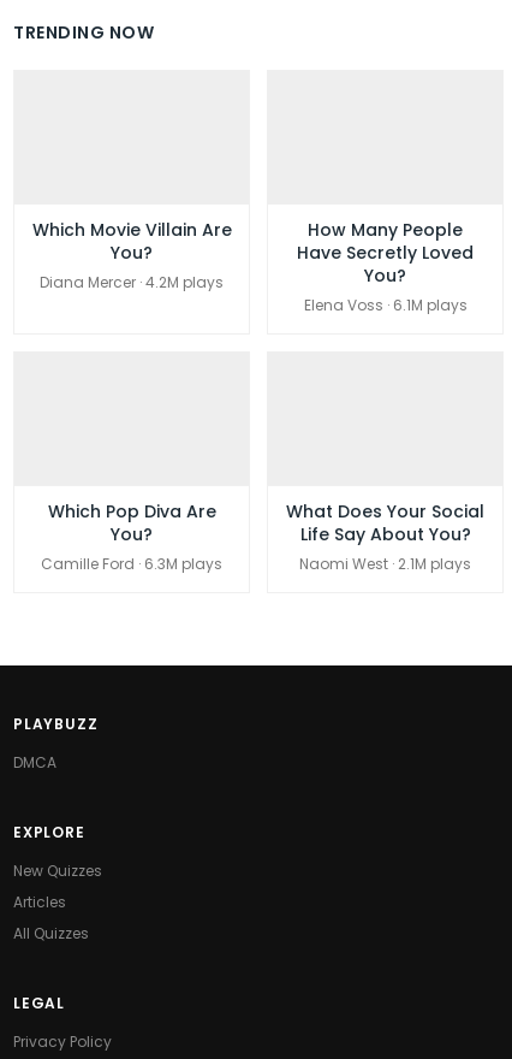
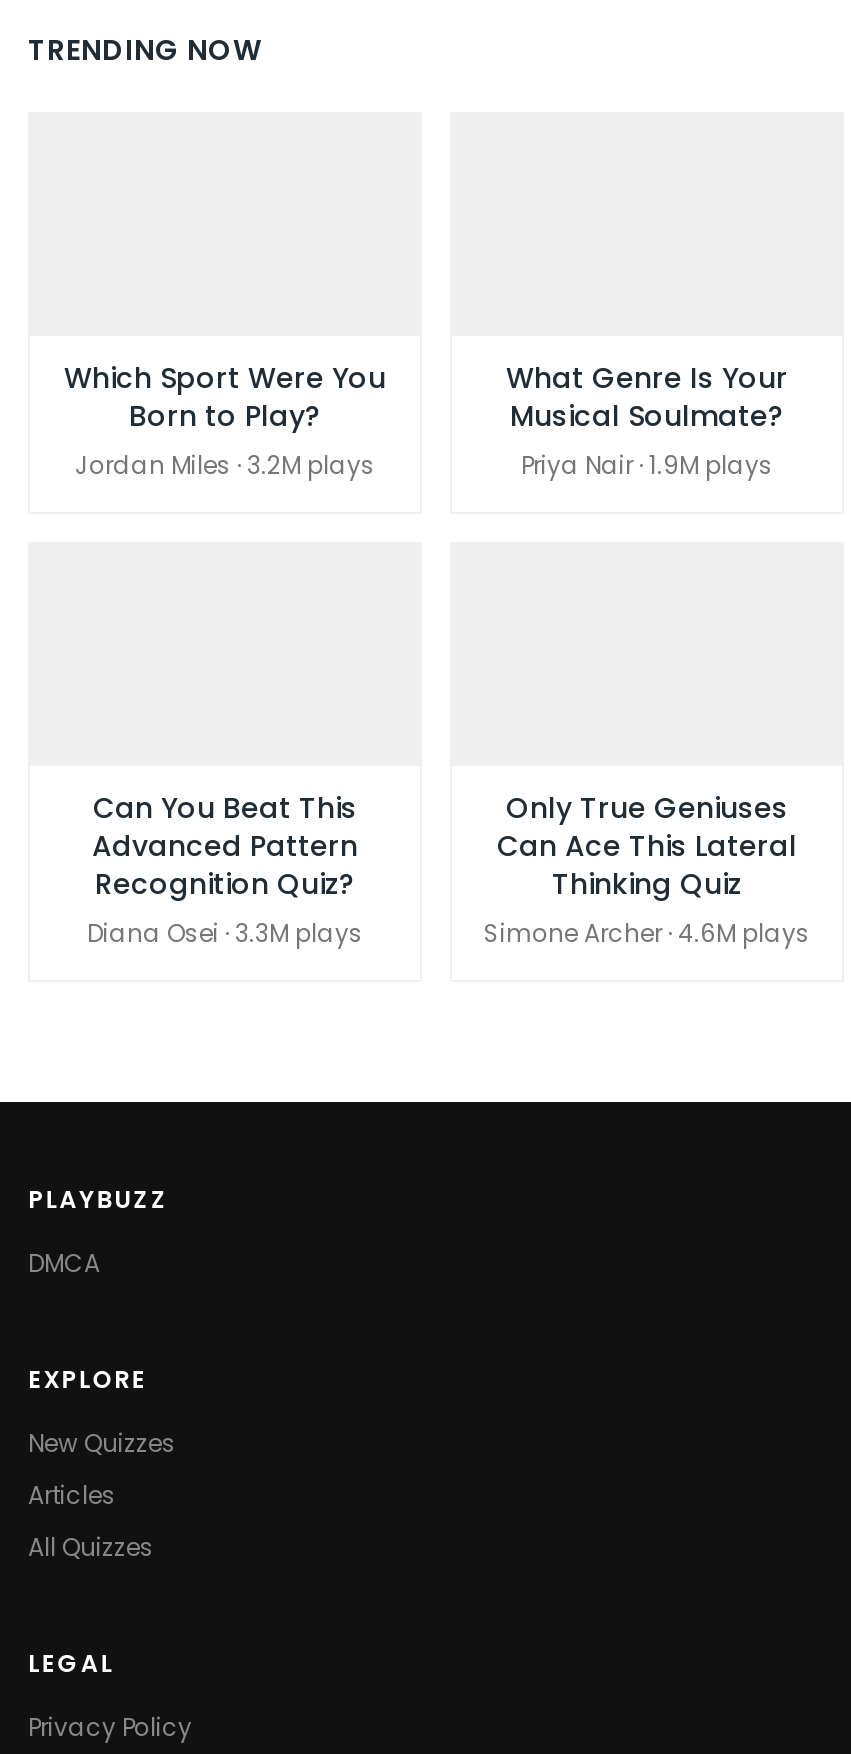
- Which Movie Villain Are
- You?
- Diana Mercer · 4.2M plays
+ Which Sport Were You
+ Born to Play?
+ Jordan Miles · 3.2M plays

- How Many People
- Have Secretly Loved
- You?
- Elena Voss · 6.1M plays
+ What Genre Is Your
+ Musical Soulmate?
+ Priya Nair · 1.9M plays

- Which Pop Diva Are
- You?
- Camille Ford · 6.3M plays
+ Can You Beat This
+ Advanced Pattern
+ Recognition Quiz?
+ Diana Osei · 3.3M plays

- What Does Your Social
- Life Say About You?
- Naomi West · 2.1M plays
+ Only True Geniuses
+ Can Ace This Lateral
+ Thinking Quiz
+ Simone Archer · 4.6M plays
